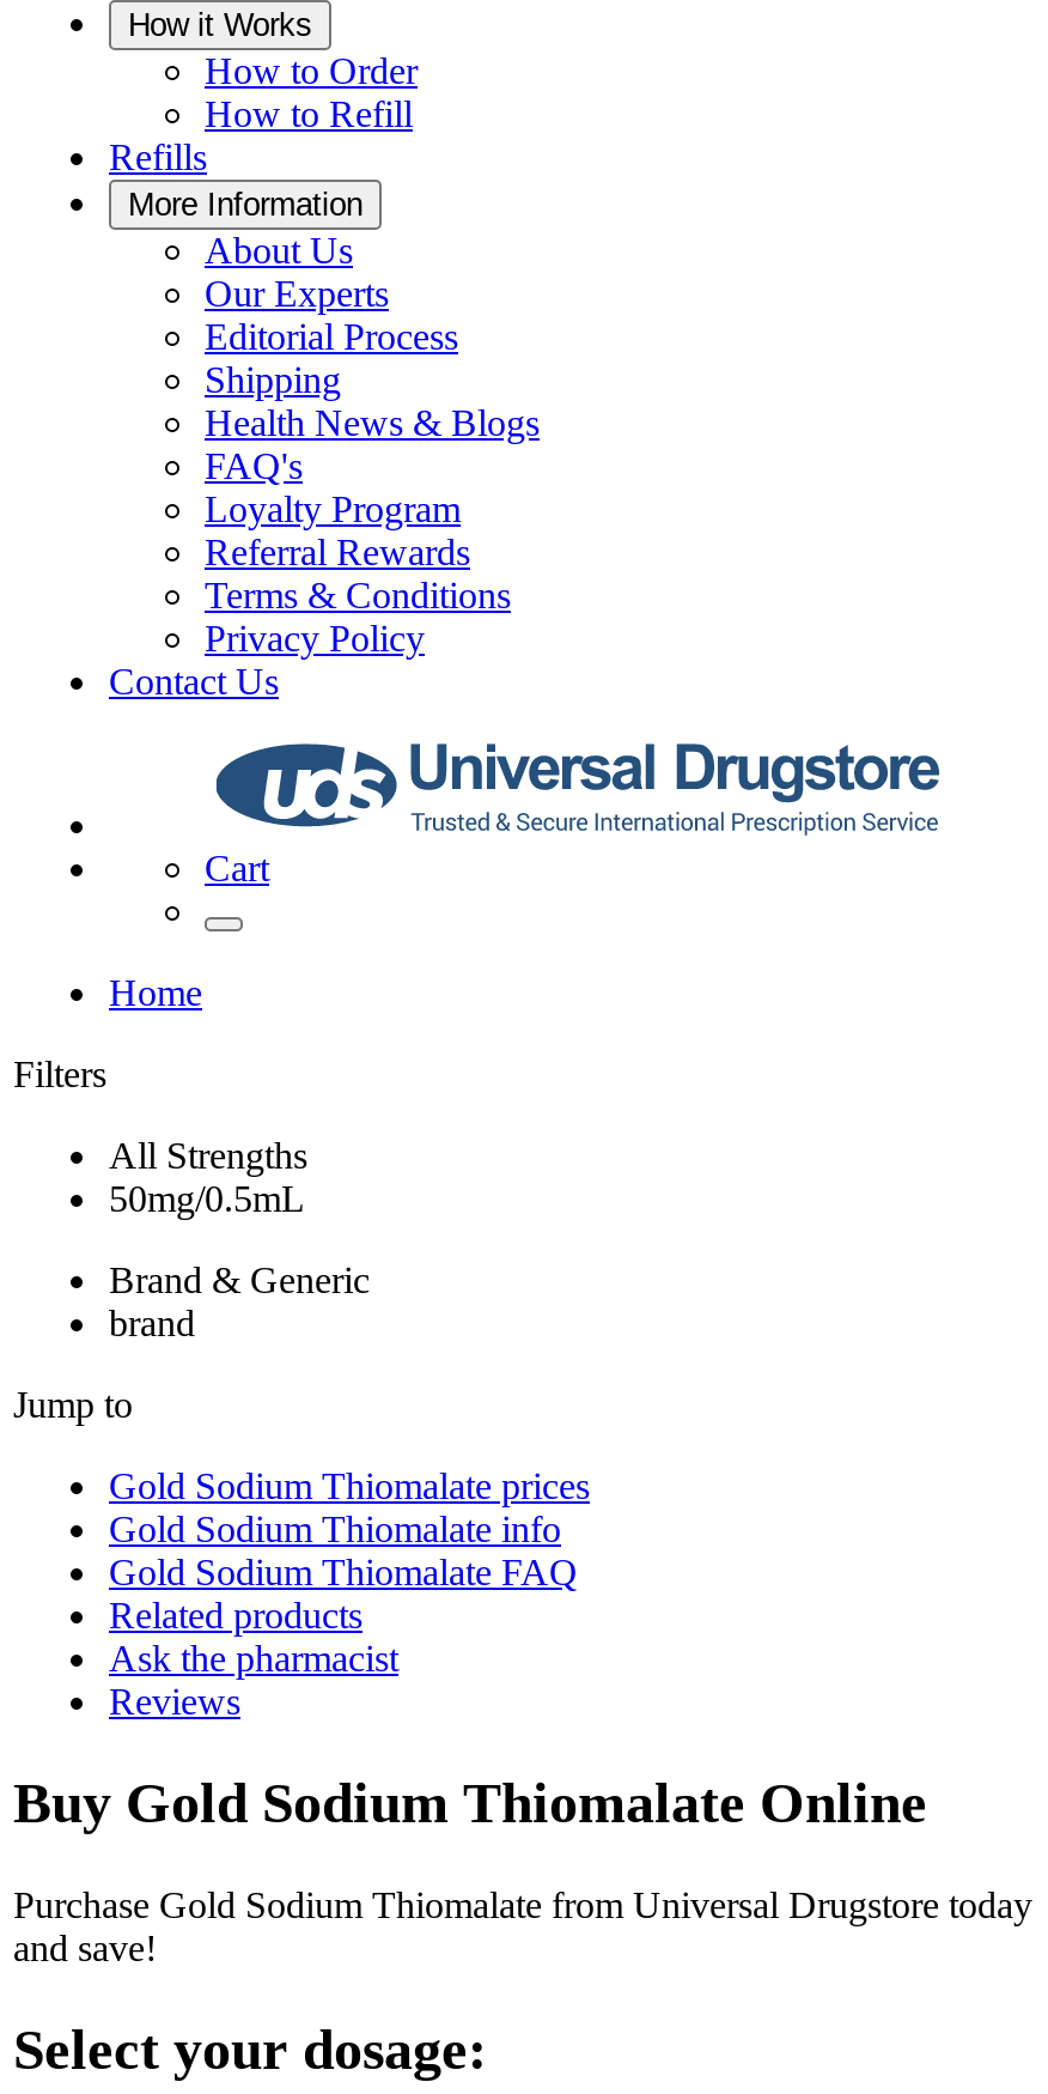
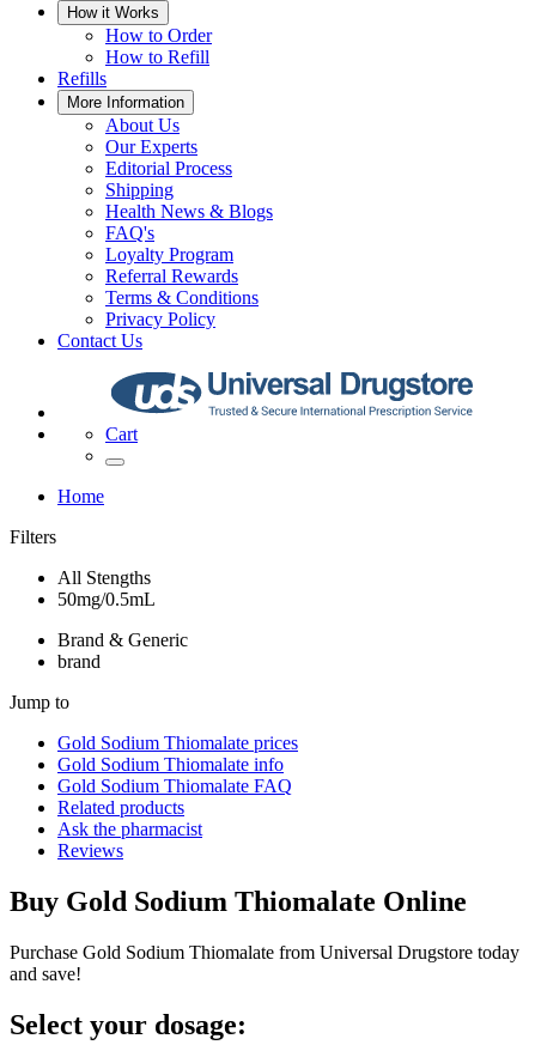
- All Strengths
+ All Stengths
